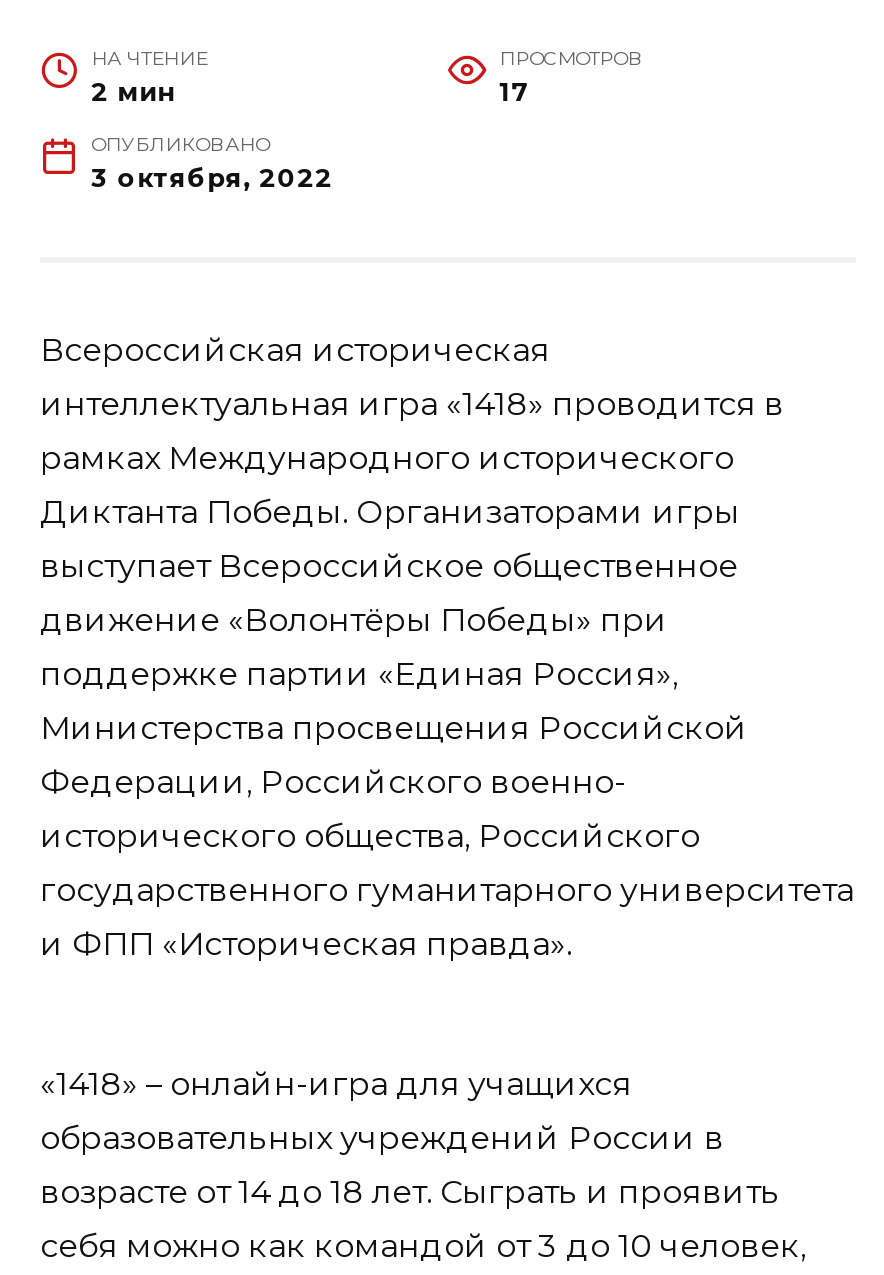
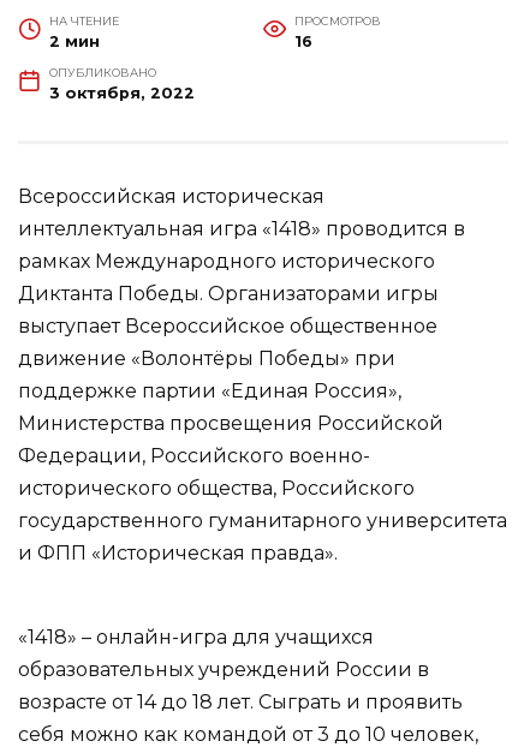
- 17
+ 16
